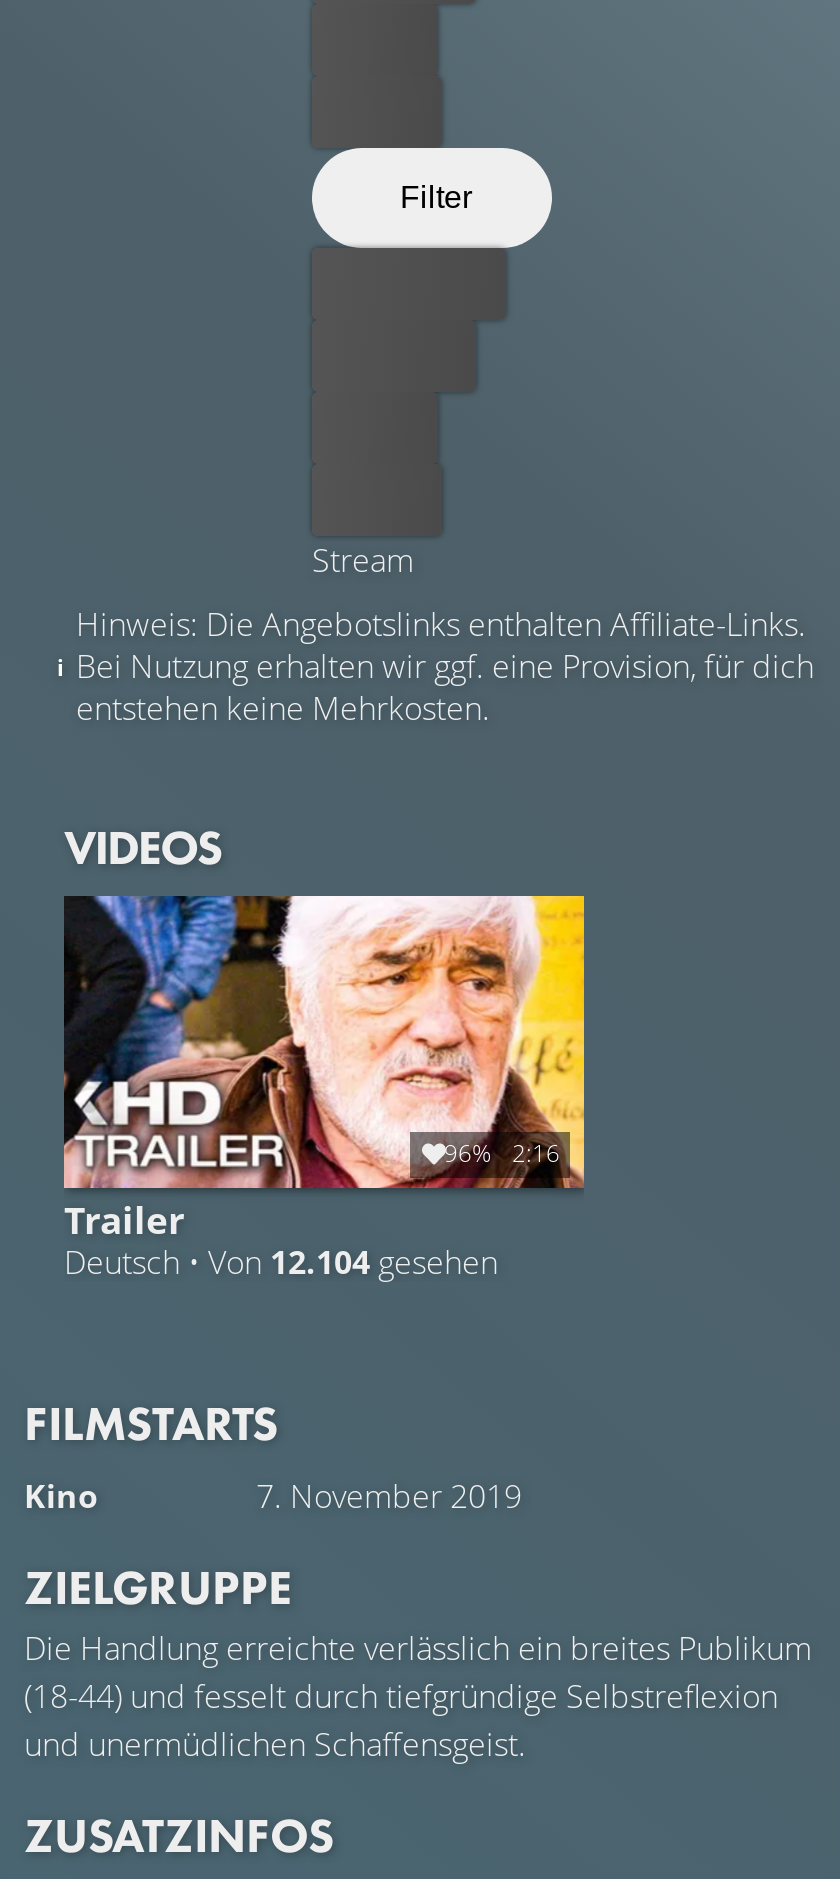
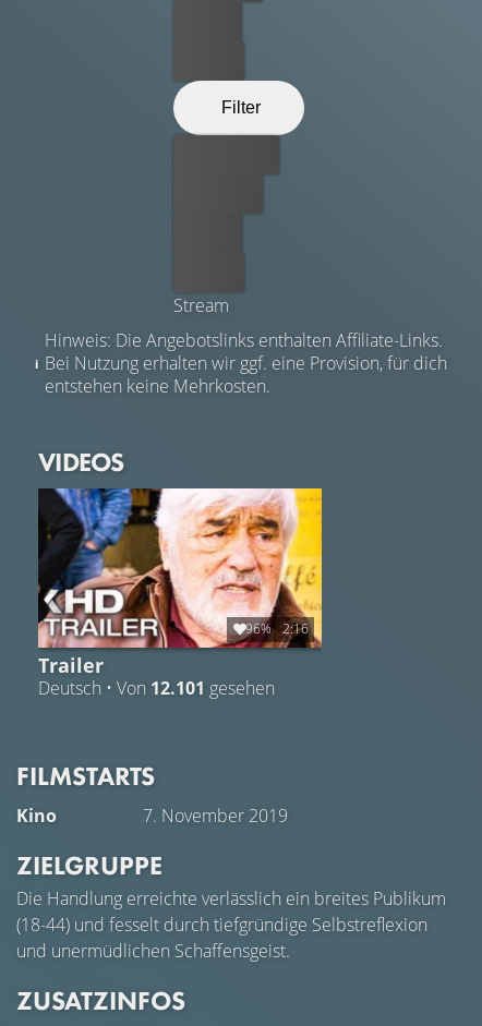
- Deutsch • Von 12.104 gesehen
+ Deutsch • Von 12.101 gesehen
